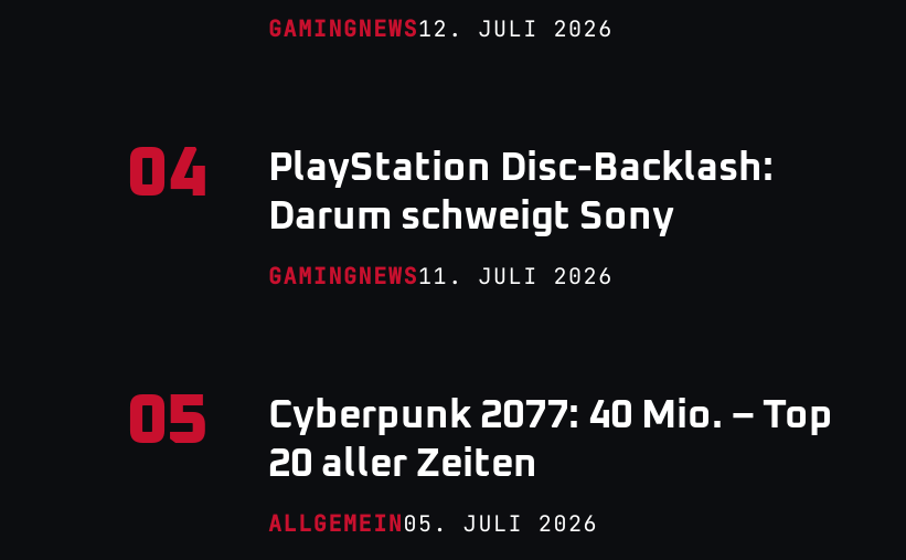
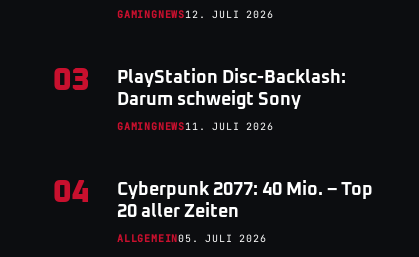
- 04 PlayStation Disc-Backlash:
+ 03 PlayStation Disc-Backlash:

- 05 Cyberpunk 2077: 40 Mio. – Top
+ 04 Cyberpunk 2077: 40 Mio. – Top
